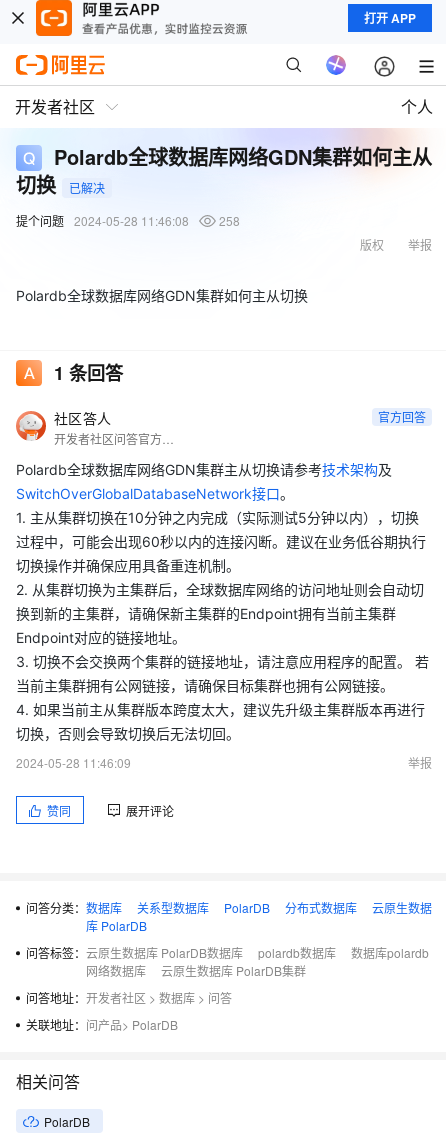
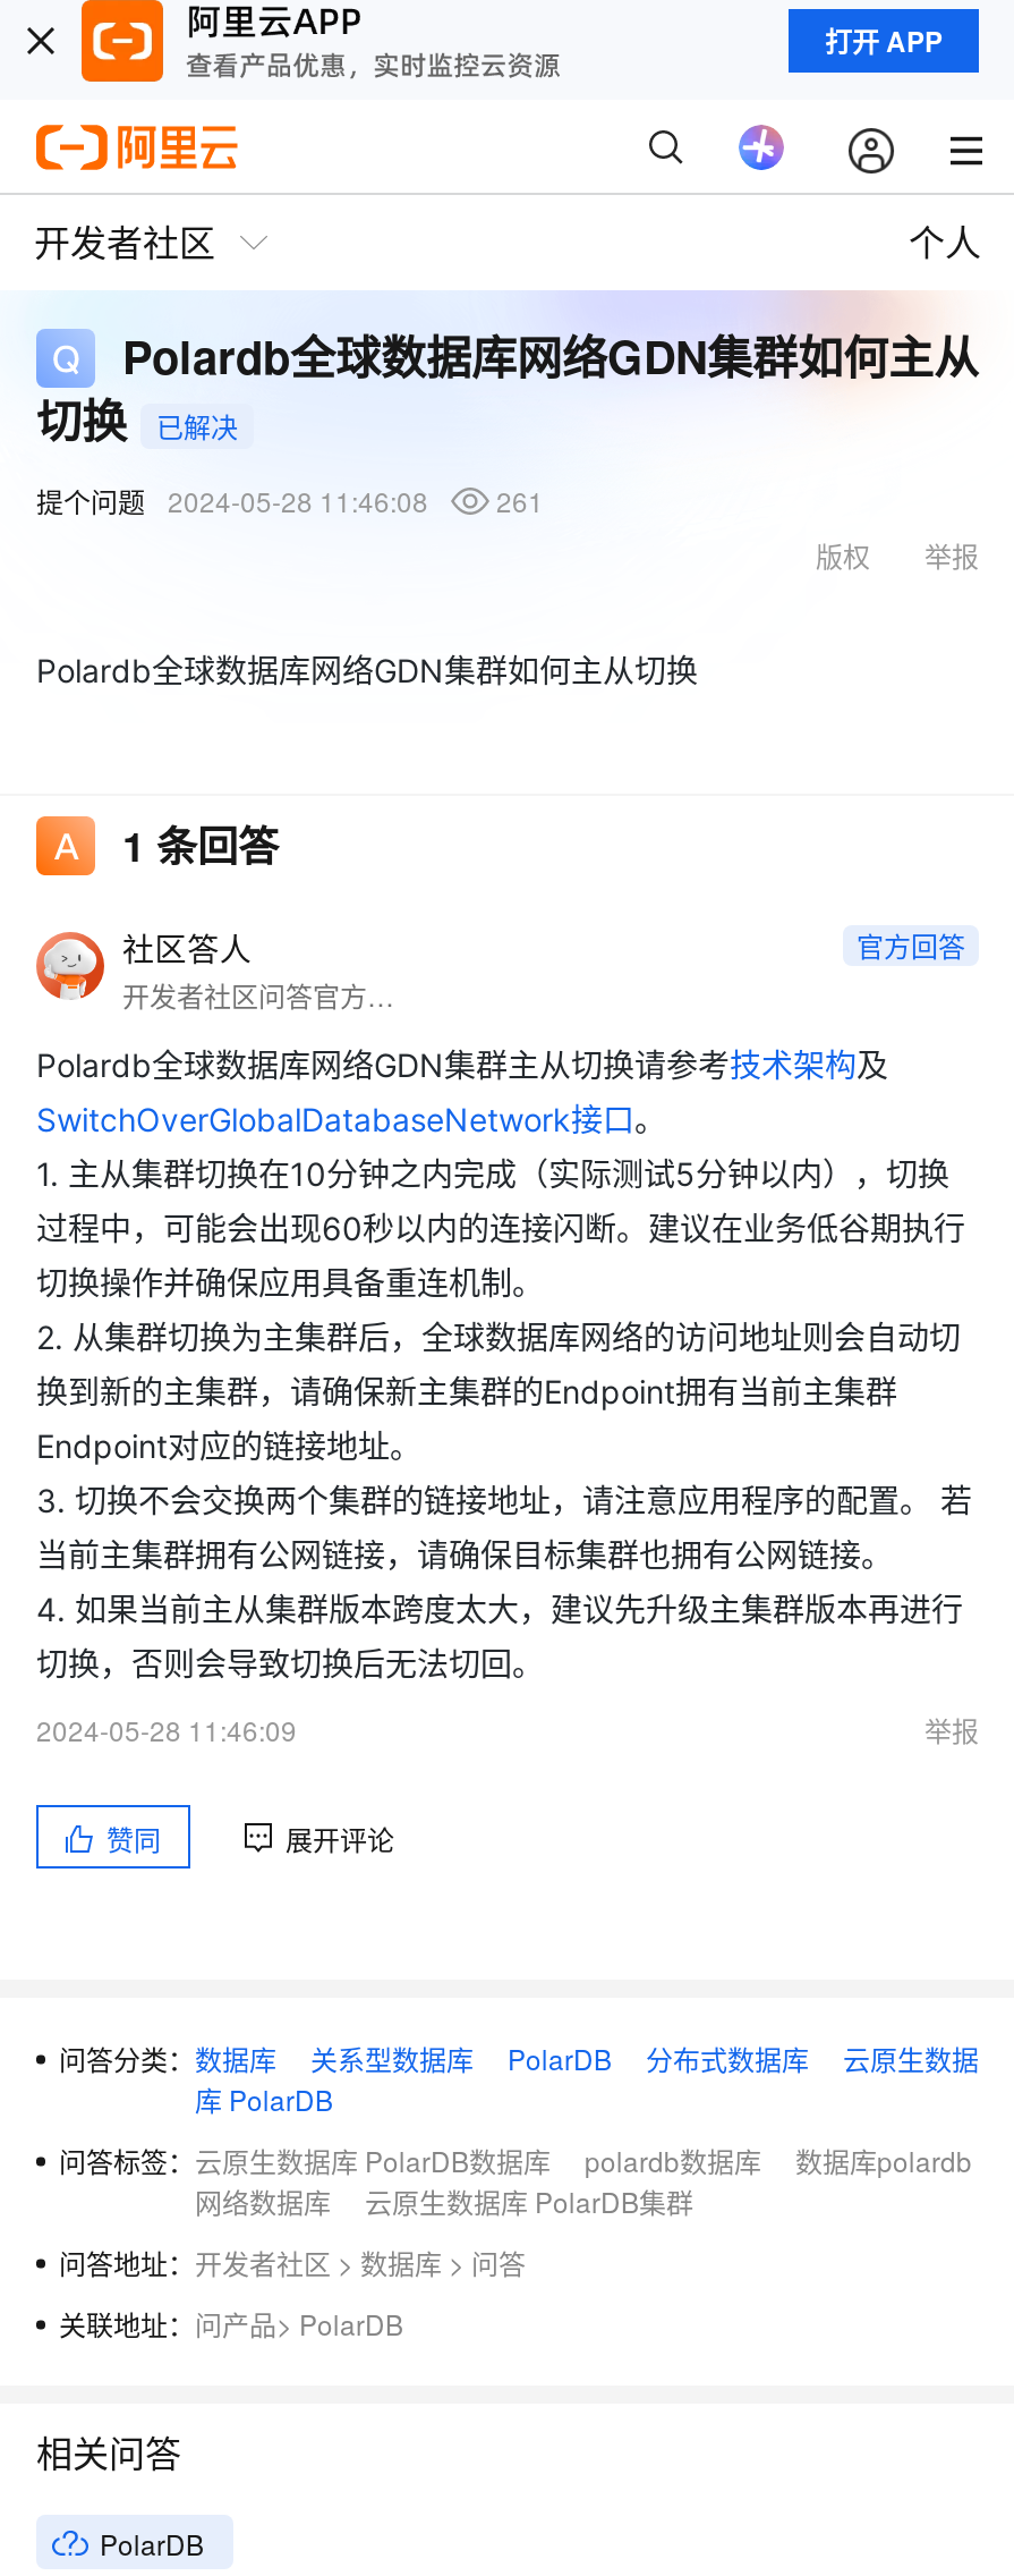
- 提个问题 2024-05-28 11:46:08 258
+ 提个问题 2024-05-28 11:46:08 261
